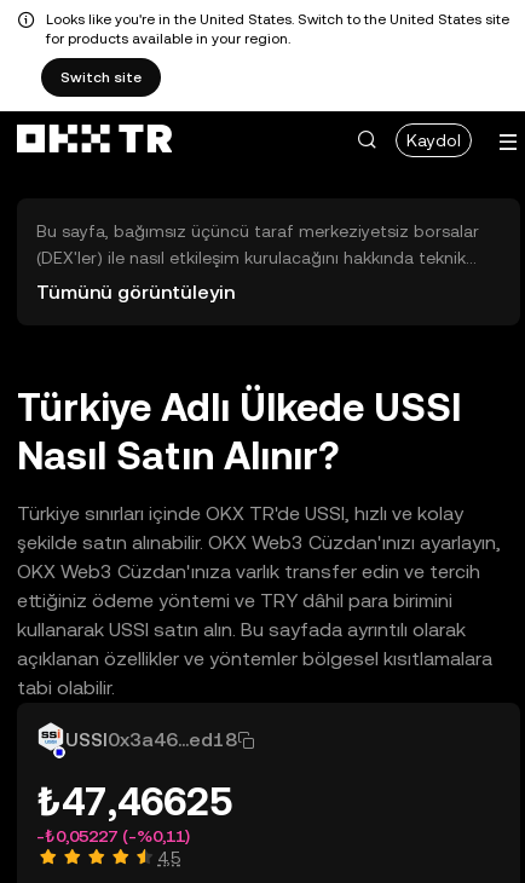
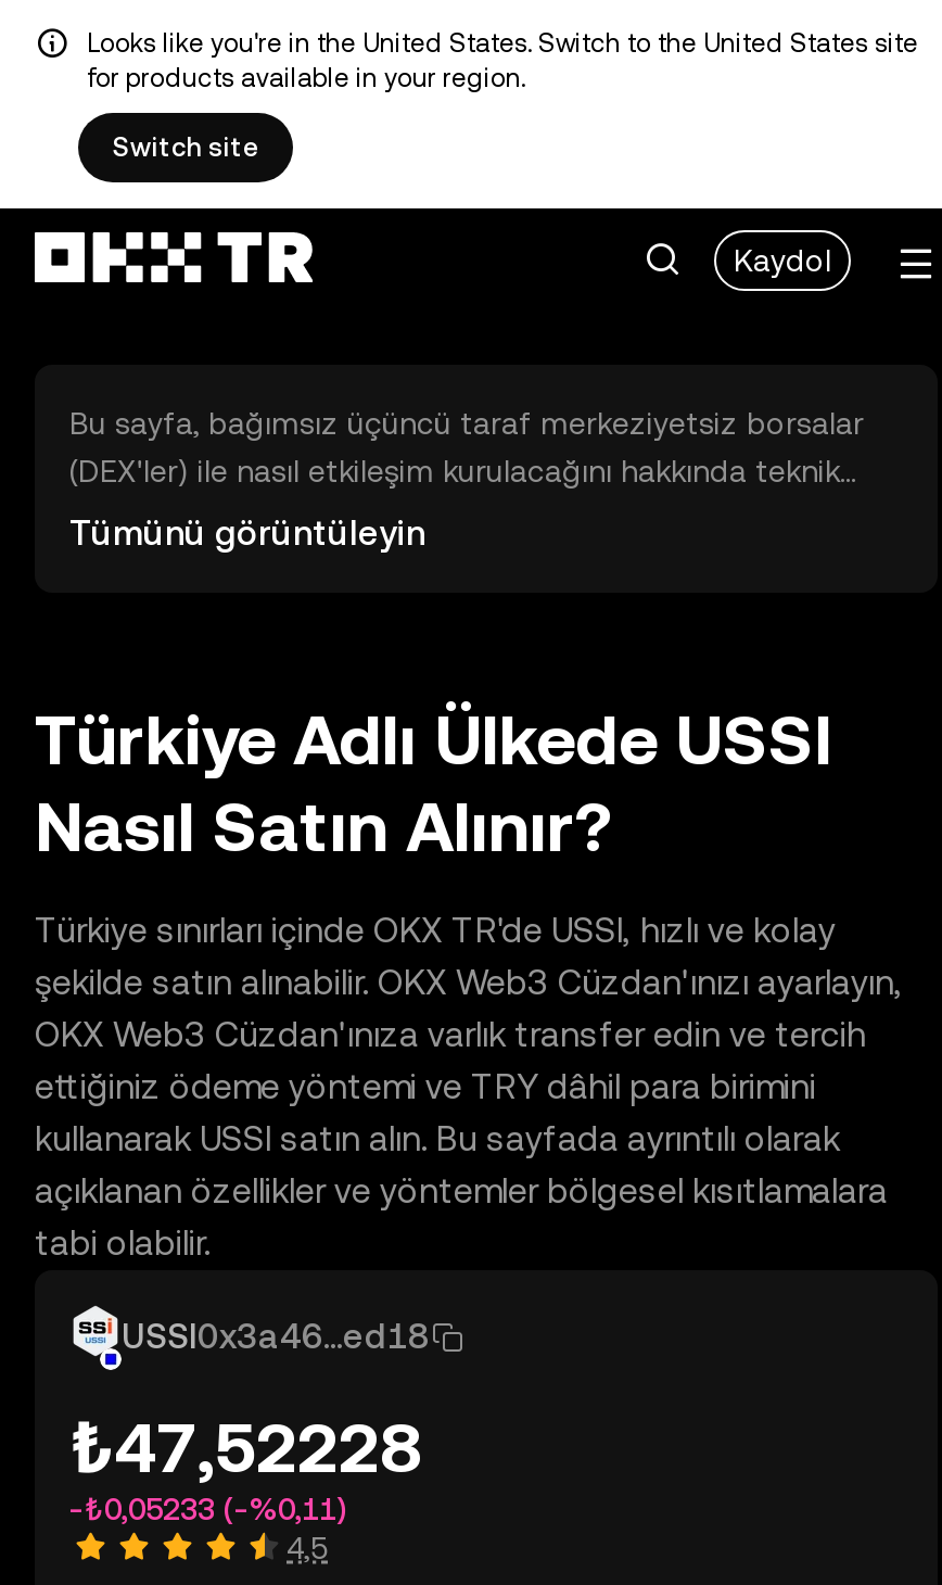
- ₺47,46625
+ ₺47,52228

- -₺0,05227 (-%0,11)
+ -₺0,05233 (-%0,11)
